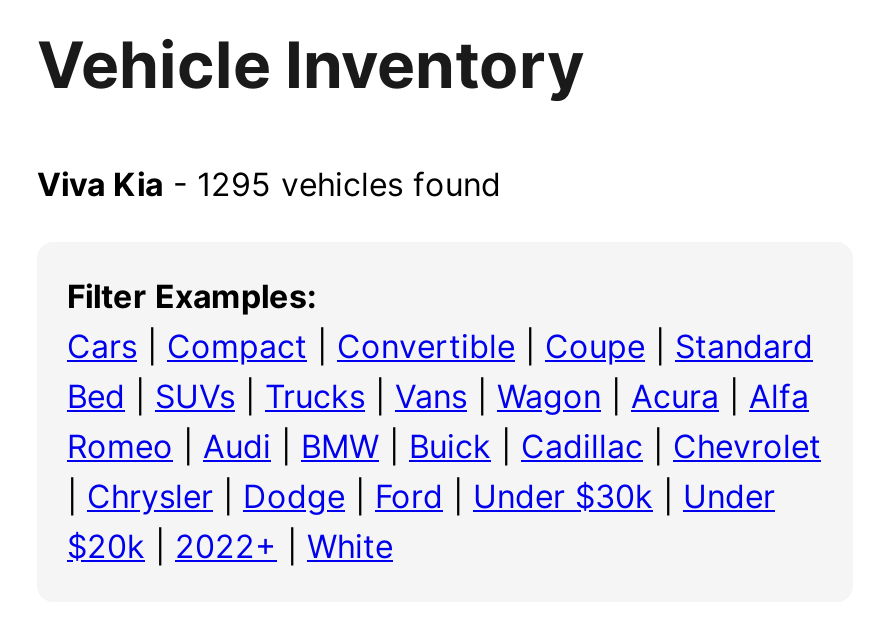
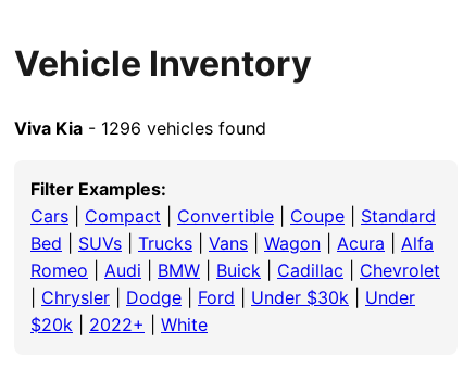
- Viva Kia - 1295 vehicles found
+ Viva Kia - 1296 vehicles found
